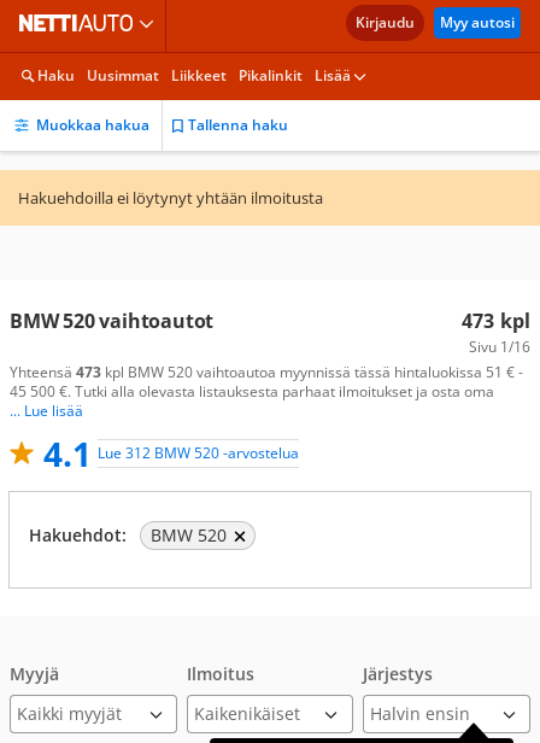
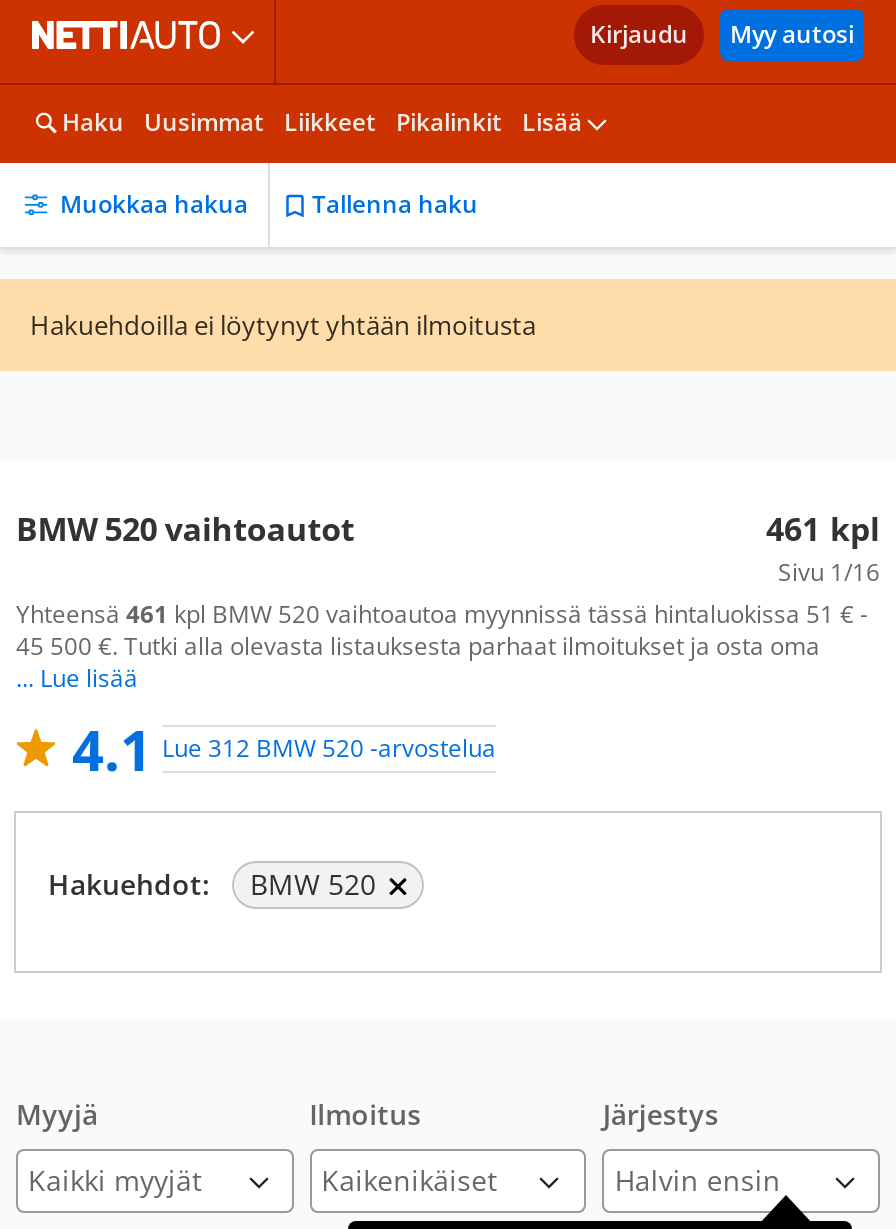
- 473 kpl
+ 461 kpl

- Yhteensä 473 kpl BMW 520 vaihtoautoa myynnissä tässä hintaluokissa 51 € -
+ Yhteensä 461 kpl BMW 520 vaihtoautoa myynnissä tässä hintaluokissa 51 € -
